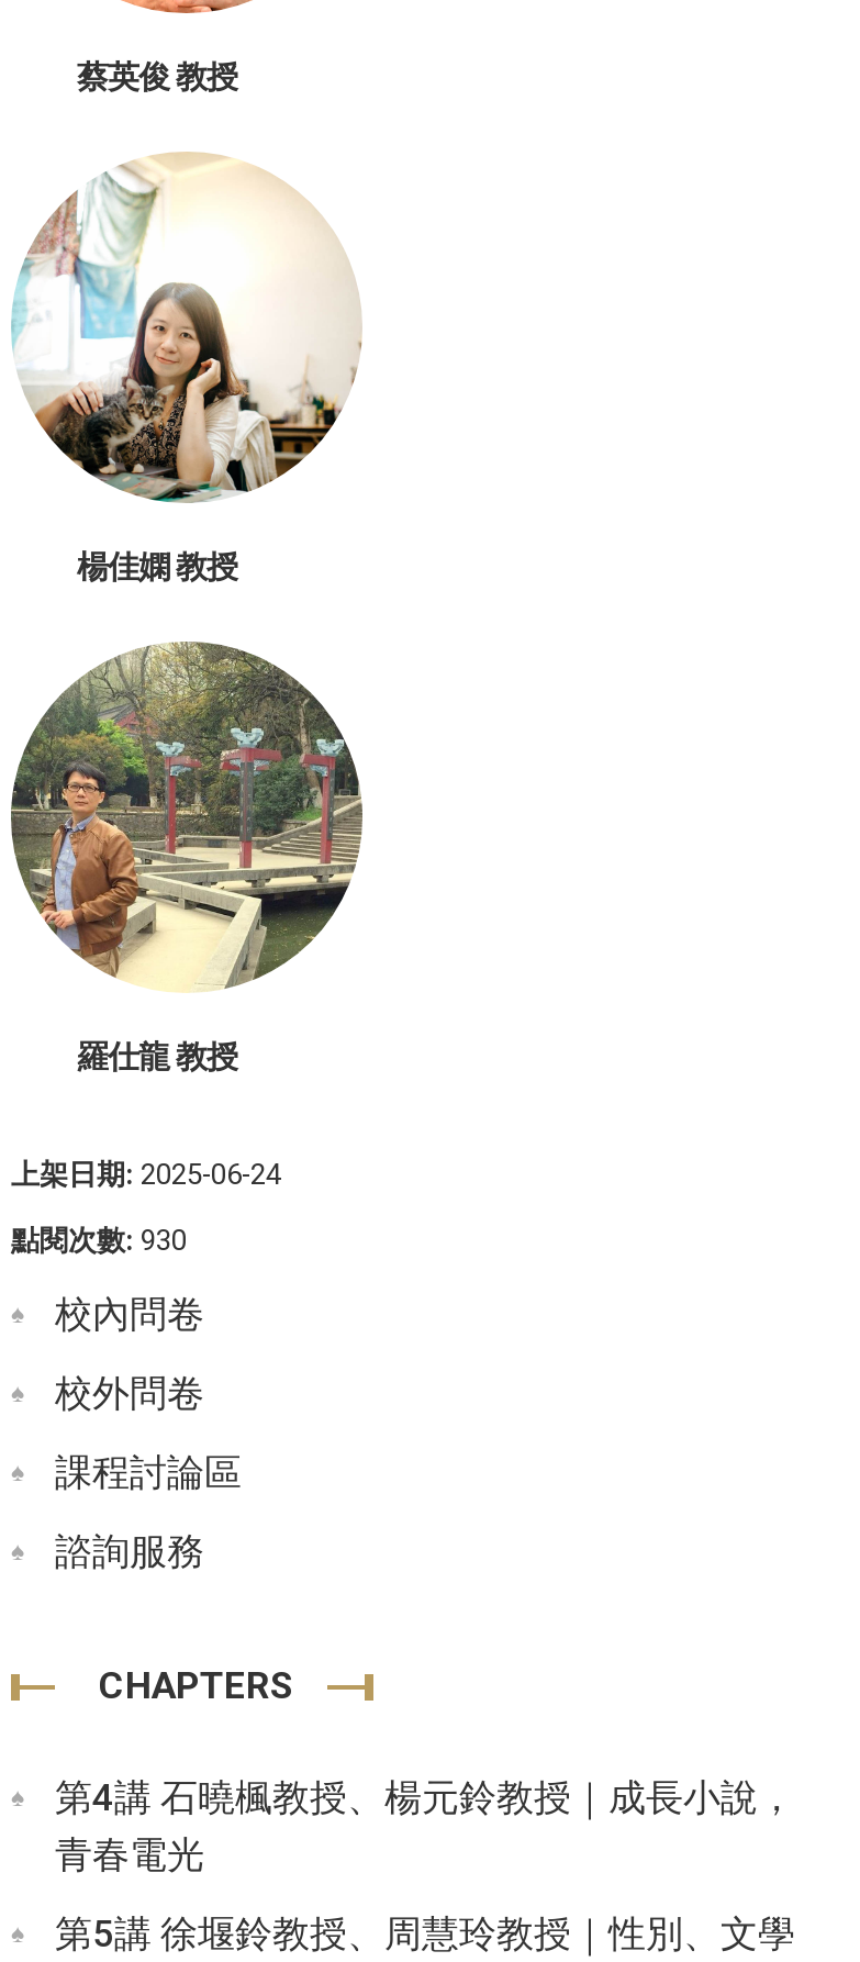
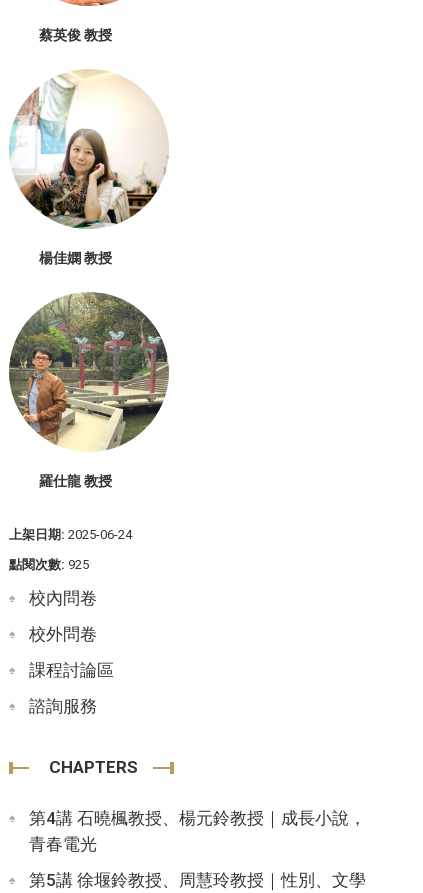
- 點閱次數: 930
+ 點閱次數: 925
